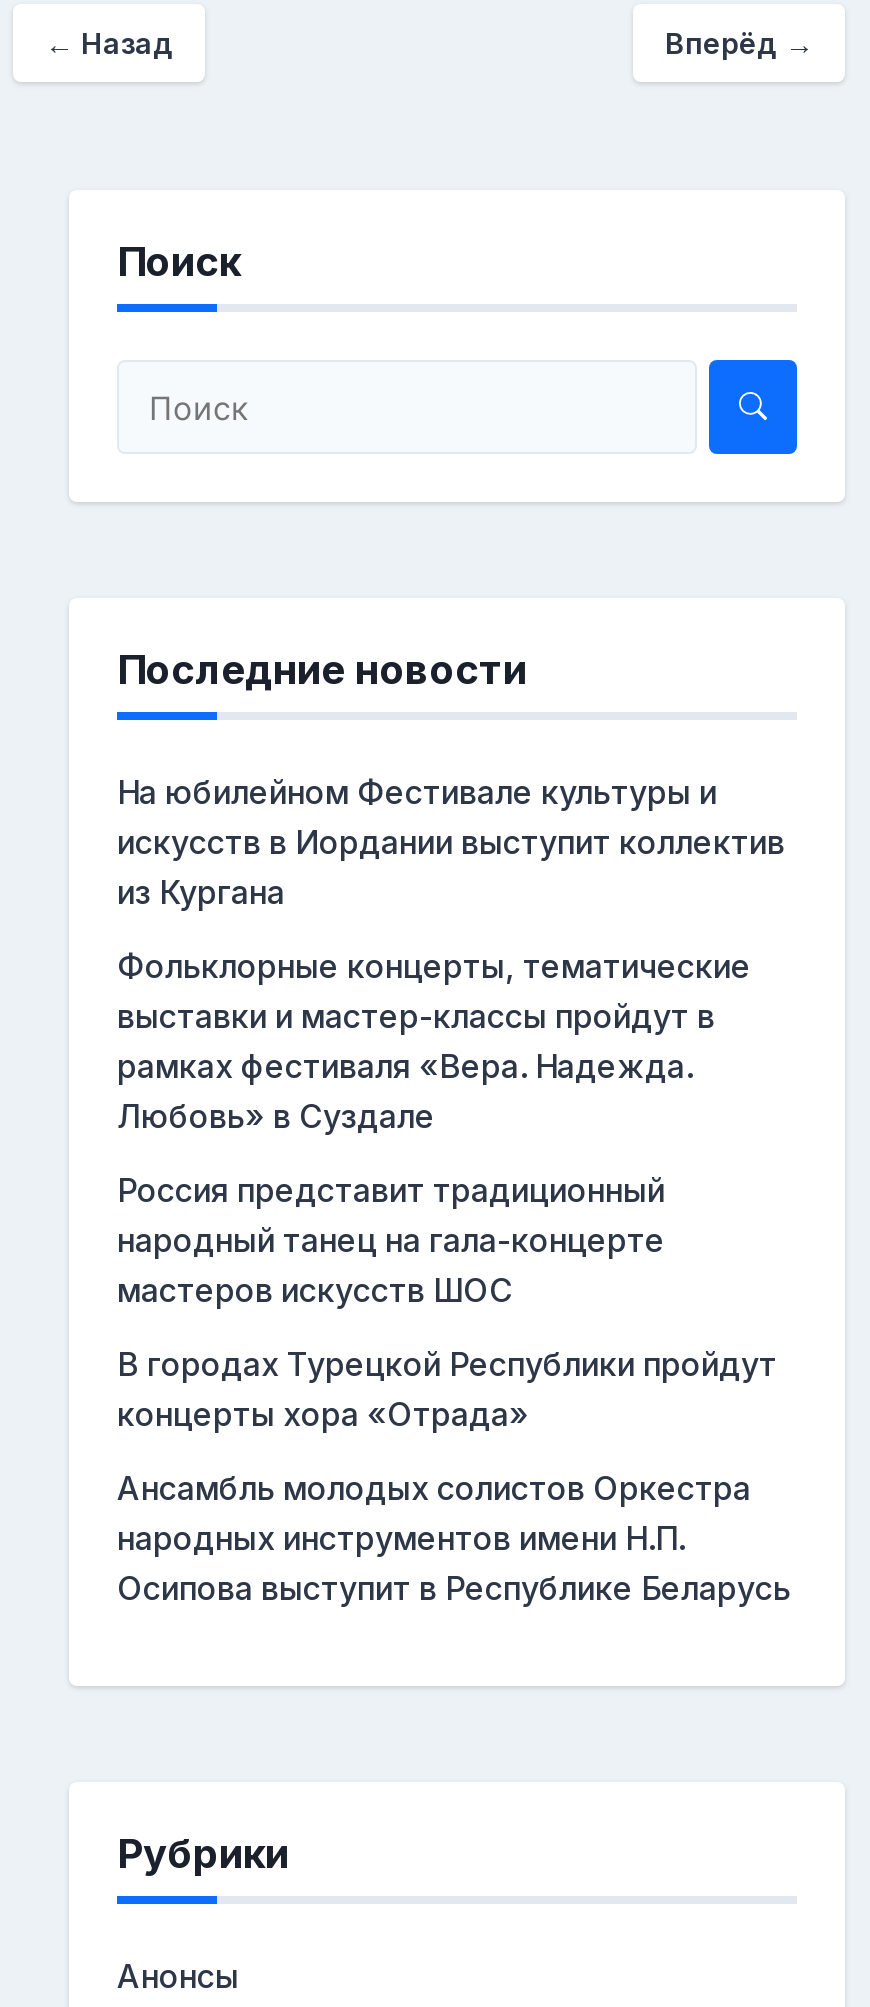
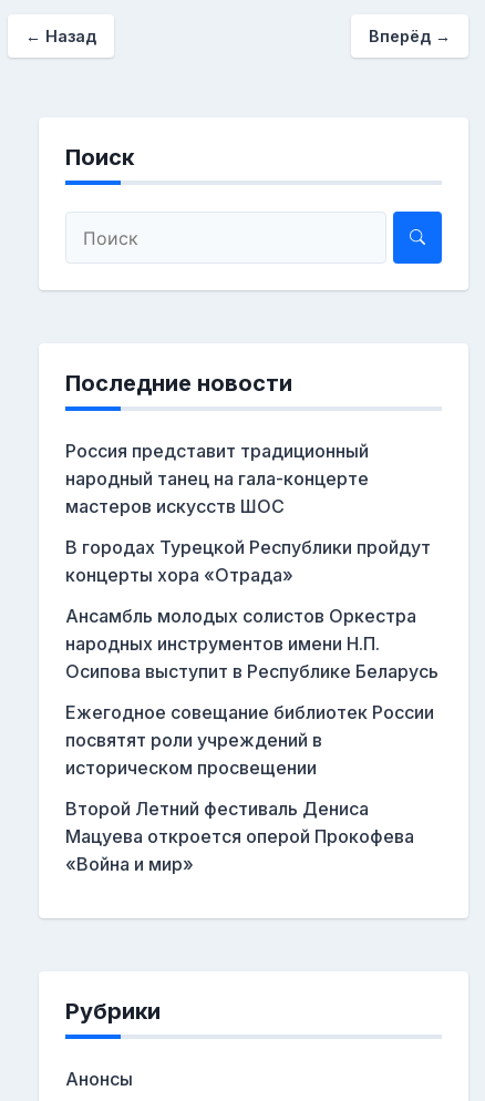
- На юбилейном Фестивале культуры и
- искусств в Иордании выступит коллектив
- из Кургана
- Фольклорные концерты, тематические
- выставки и мастер-классы пройдут в
- рамках фестиваля «Вера. Надежда.
- Любовь» в Суздале

moved up: Россия представит традиционный | народный танец на гала-концерте | мастеров искусств ШОС | В городах Турецкой Республики пройдут | концерты хора «Отрада» | Ансамбль молодых солистов Оркестра | народных инструментов имени Н.П. | Осипова выступит в Республике Беларусь

+ Ежегодное совещание библиотек России
+ посвятят роли учреждений в
+ историческом просвещении
+ Второй Летний фестиваль Дениса
+ Мацуева откроется оперой Прокофева
+ «Война и мир»
